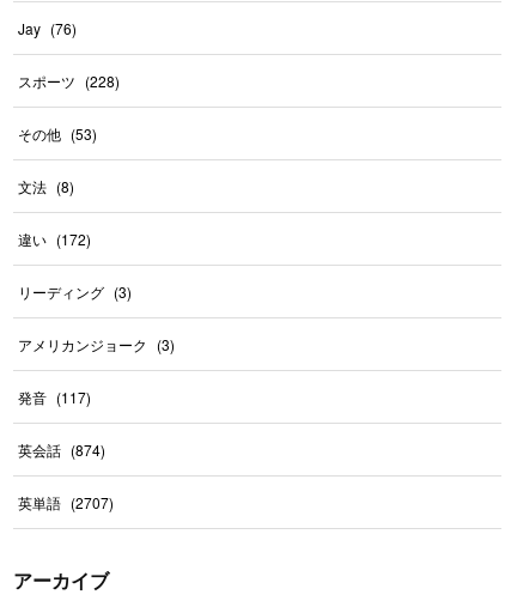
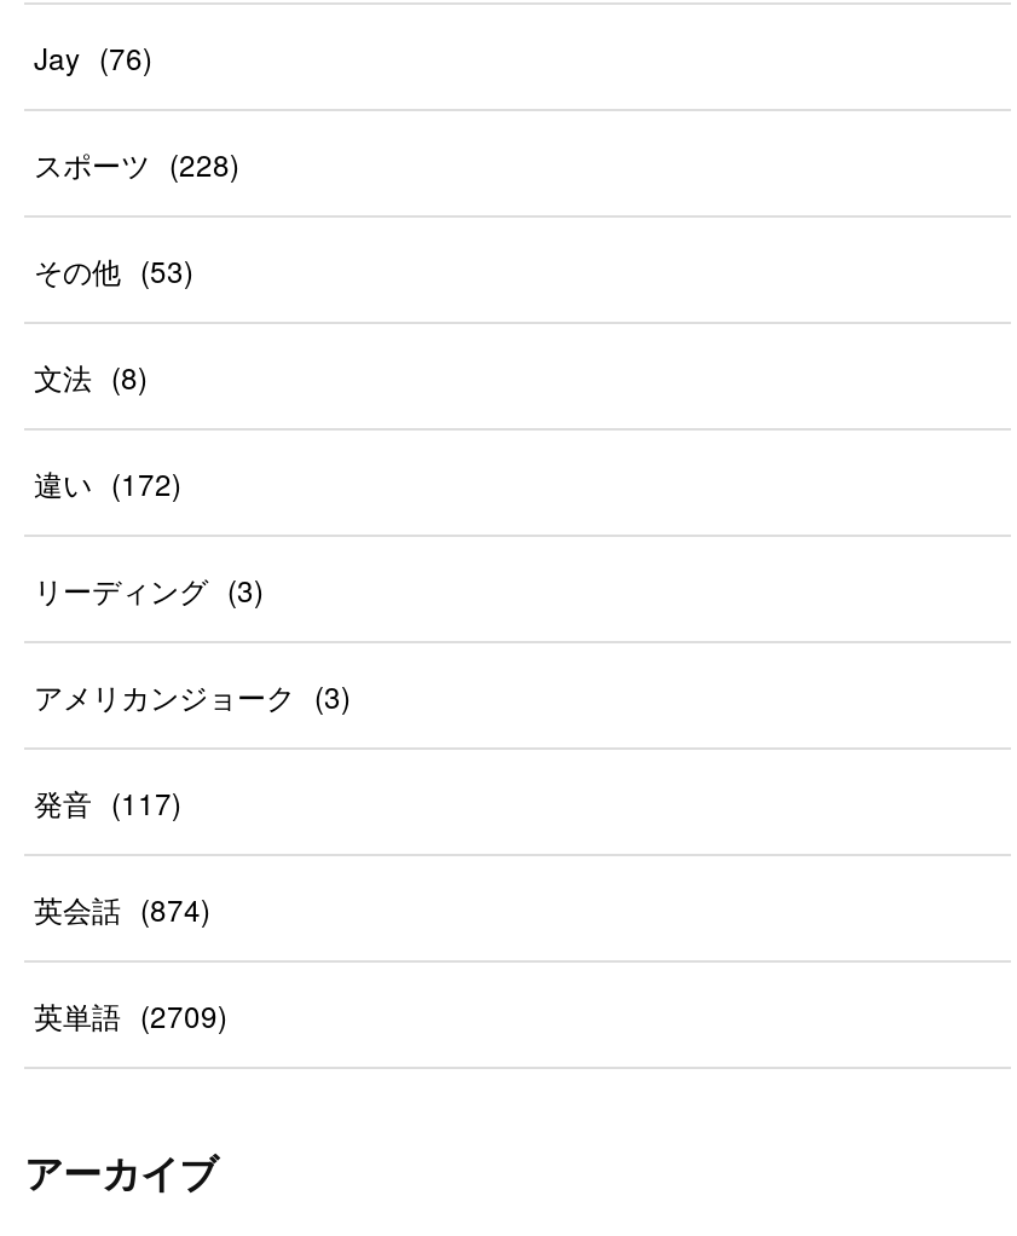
- 英単語 (2707)
+ 英単語 (2709)
